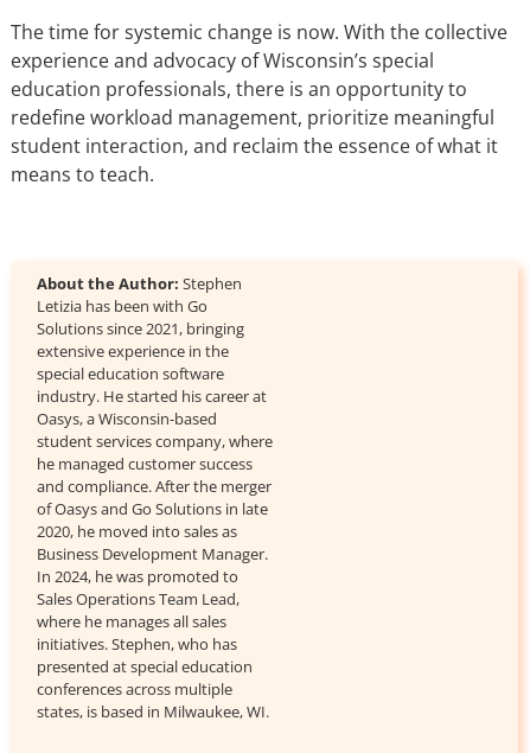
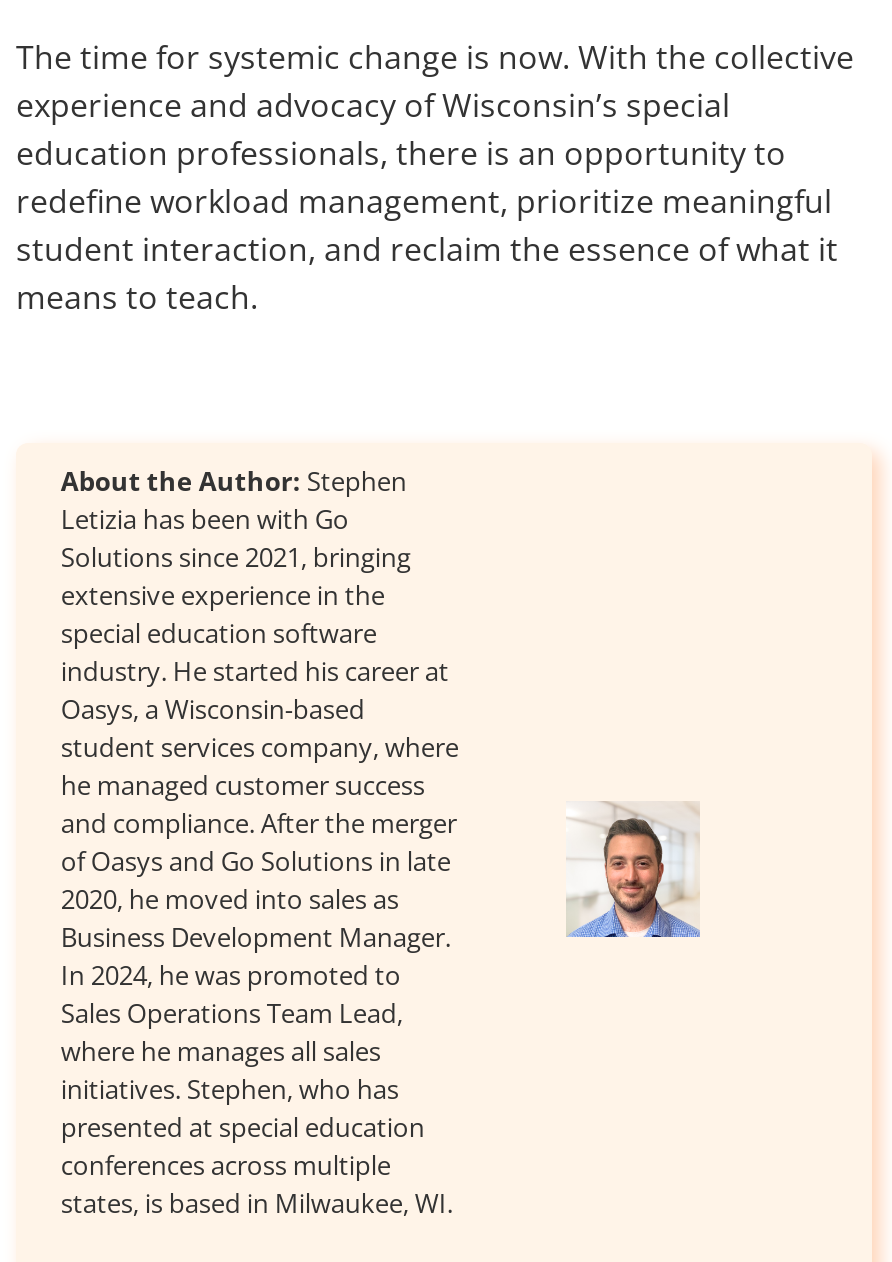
+ [image]
